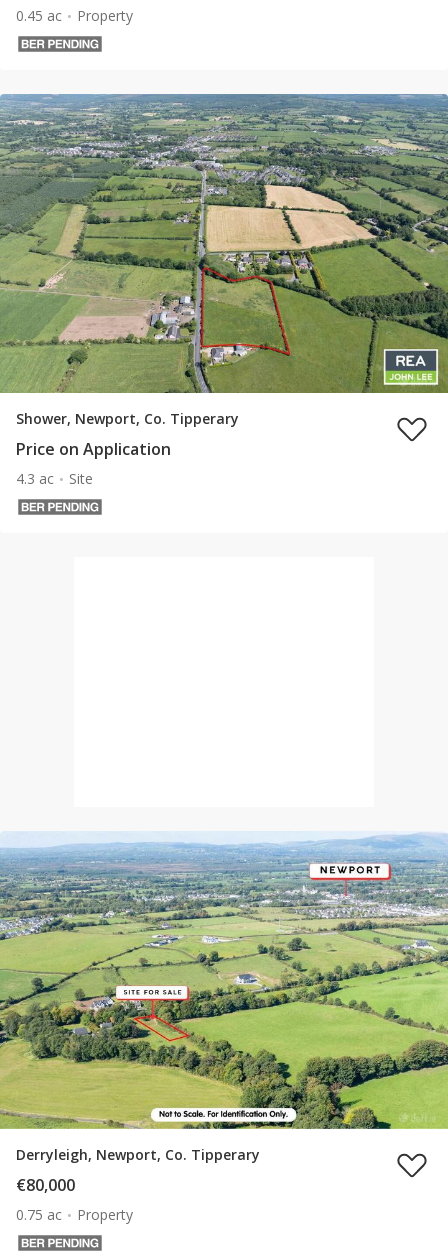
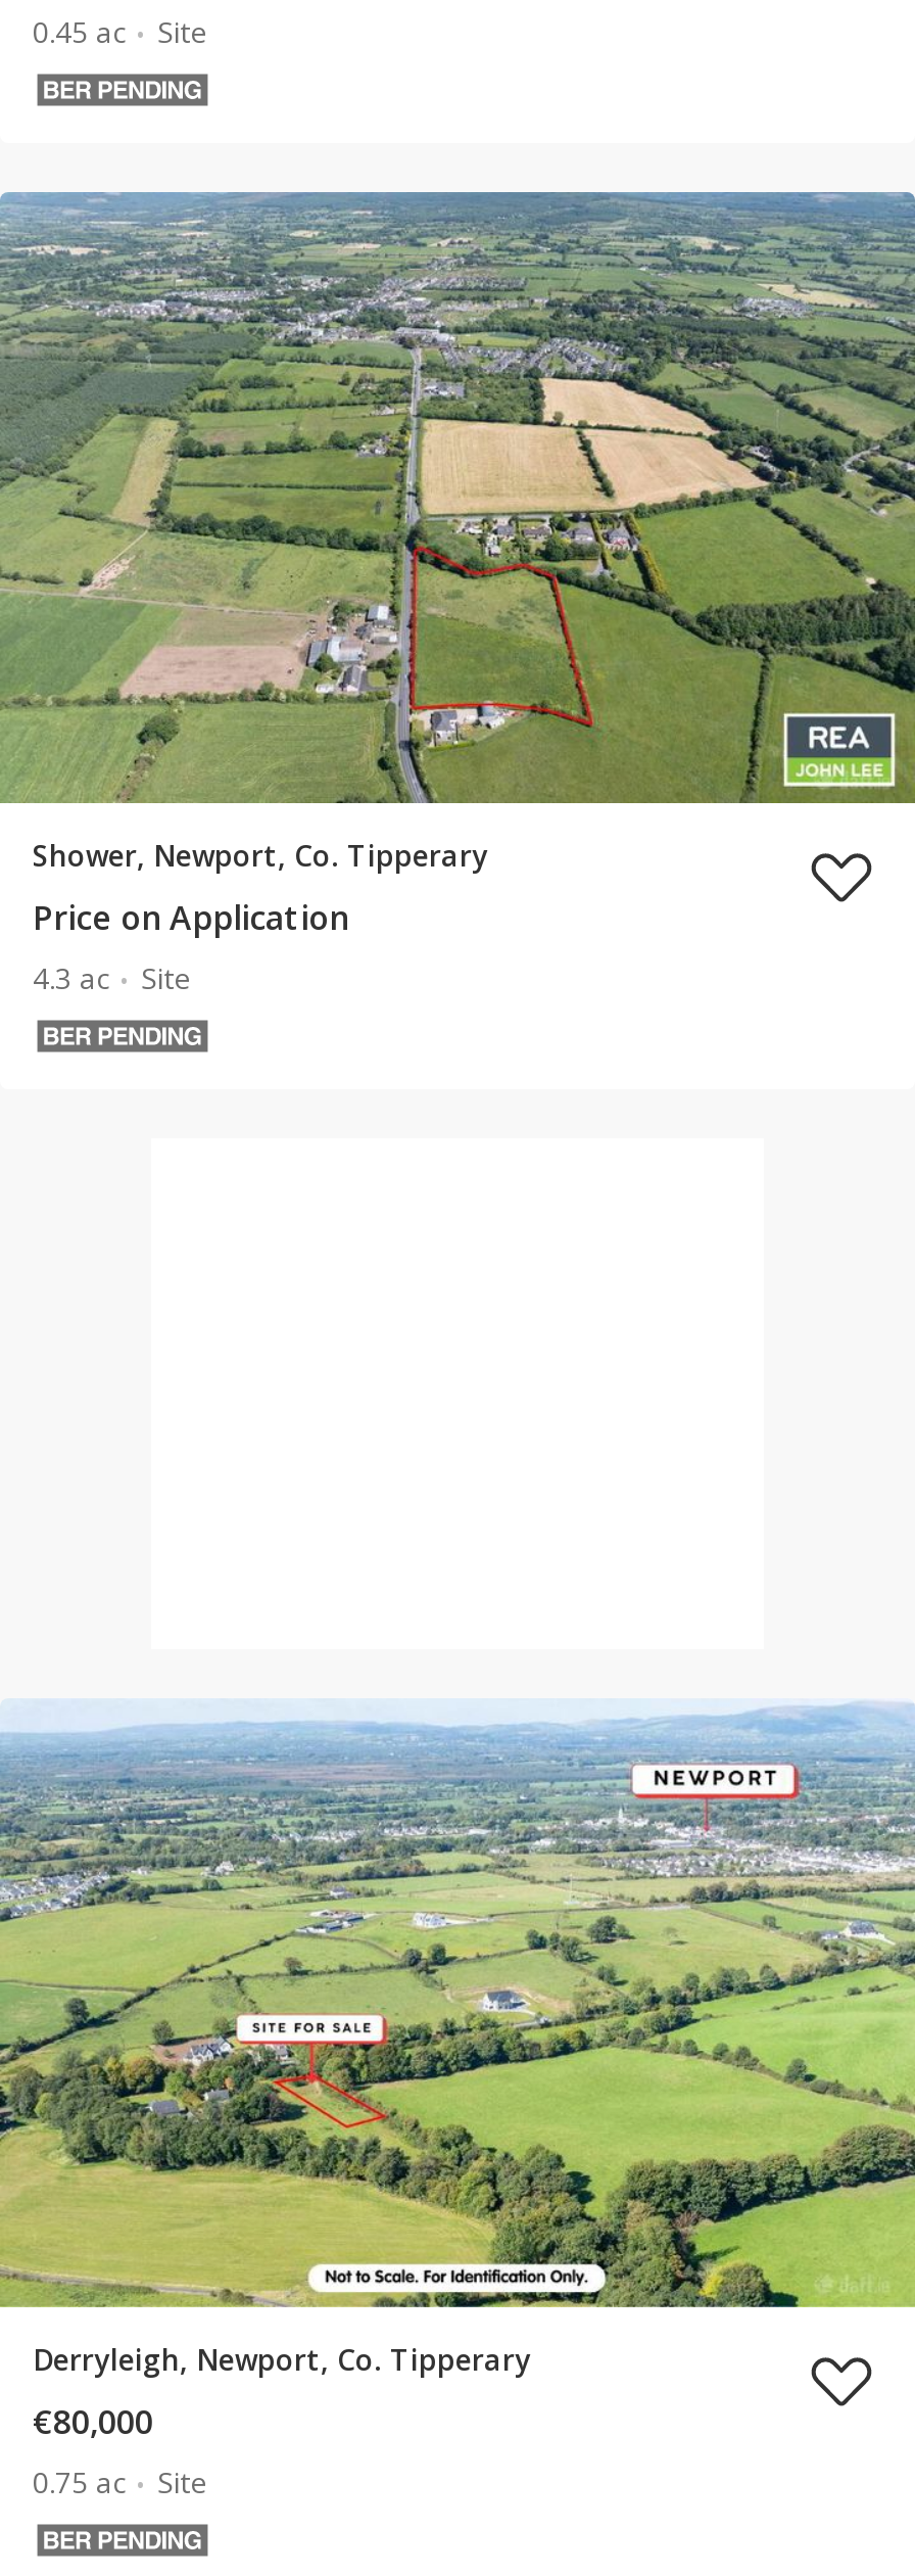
- Property
+ Site

- Property
+ Site
